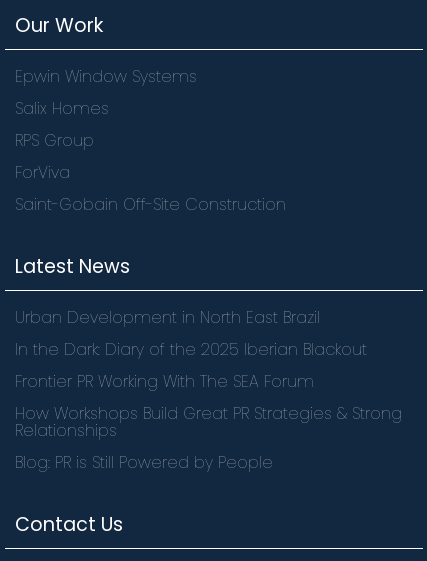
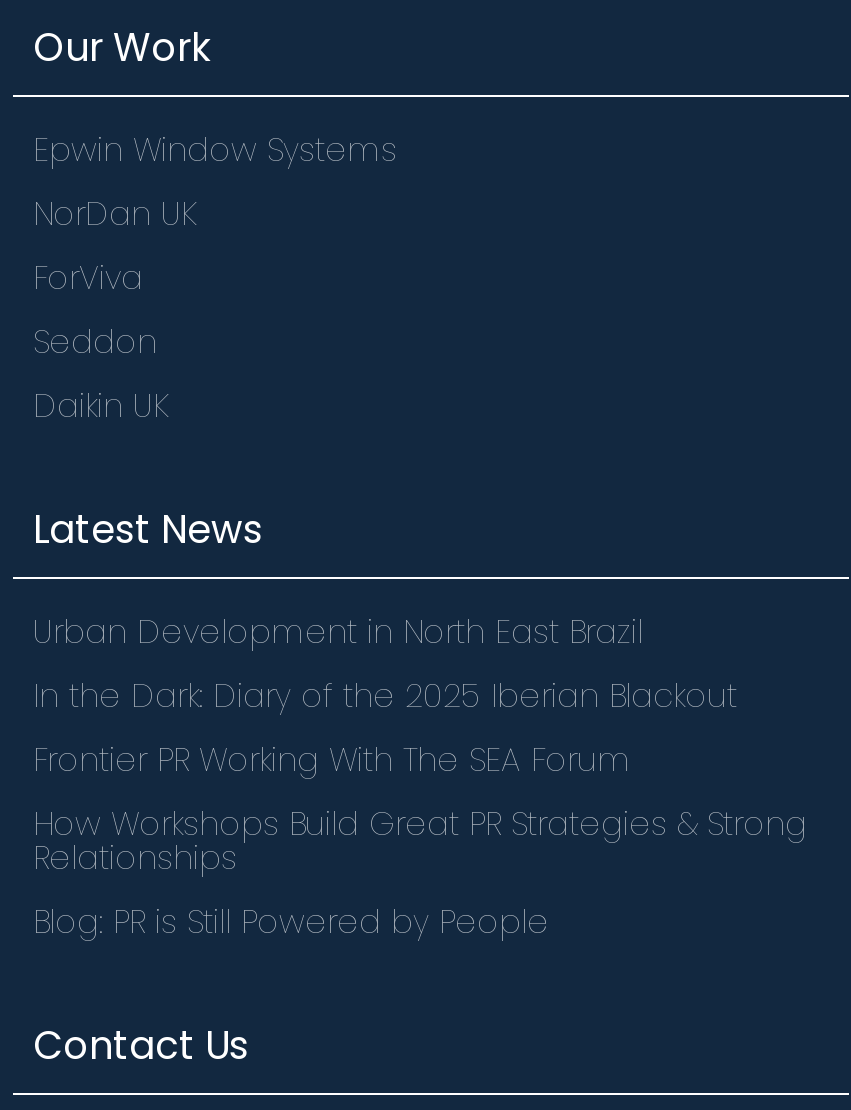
- Salix Homes
- RPS Group
+ NorDan UK

moved up: ForViva

- Saint-Gobain Off-Site Construction
+ Seddon
+ Daikin UK
